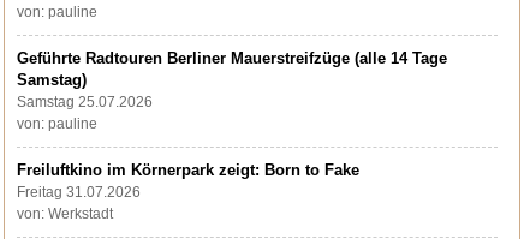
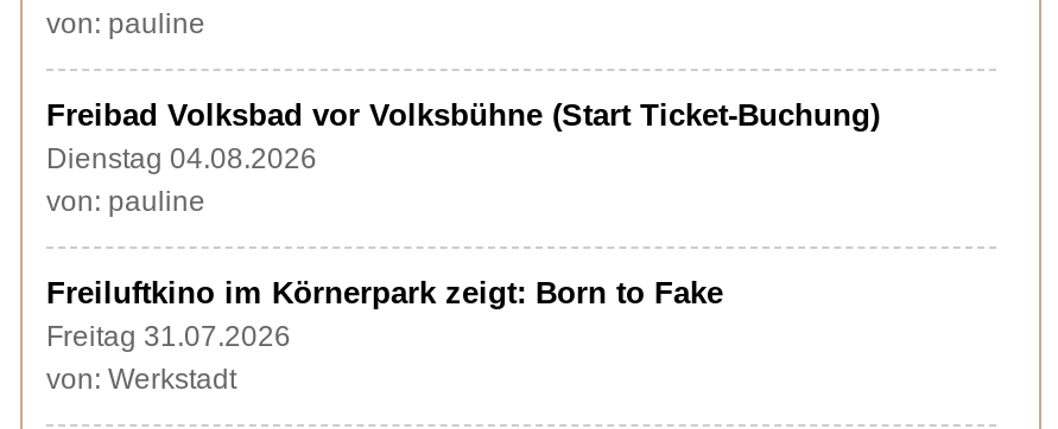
- Geführte Radtouren Berliner Mauerstreifzüge (alle 14 Tage
- Samstag)
- Samstag 25.07.2026
+ Freibad Volksbad vor Volksbühne (Start Ticket-Buchung)
+ Dienstag 04.08.2026
